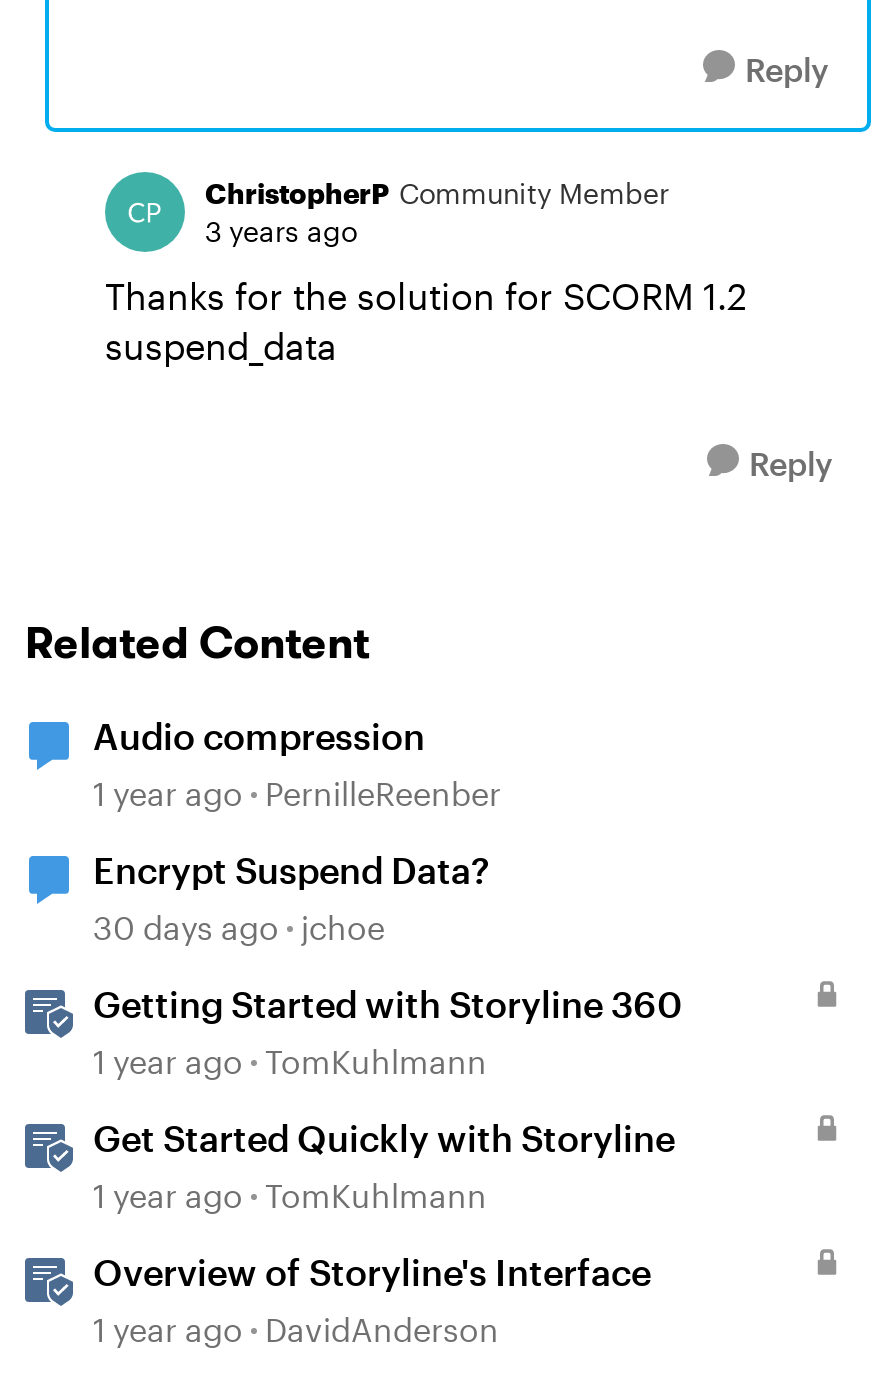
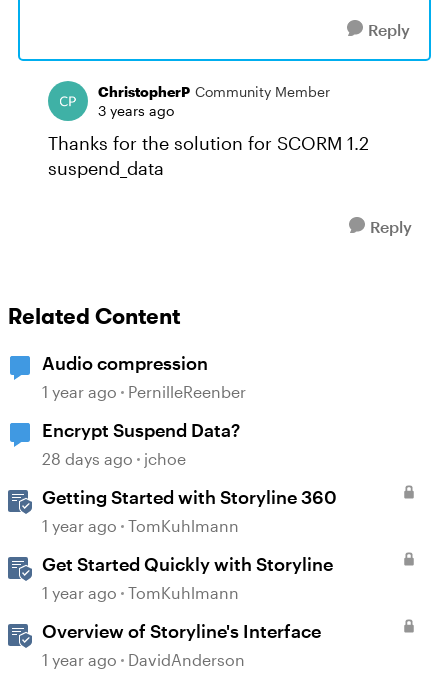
- 30 days ago jchoe
+ 28 days ago jchoe
